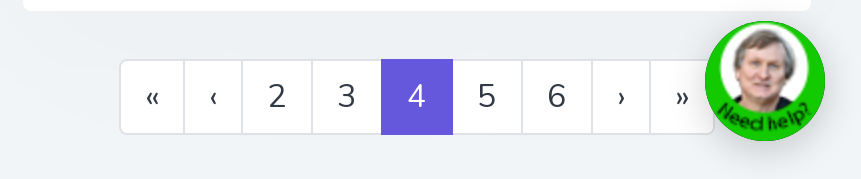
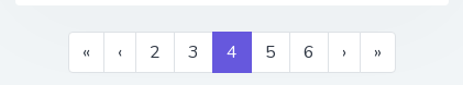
- [image]
